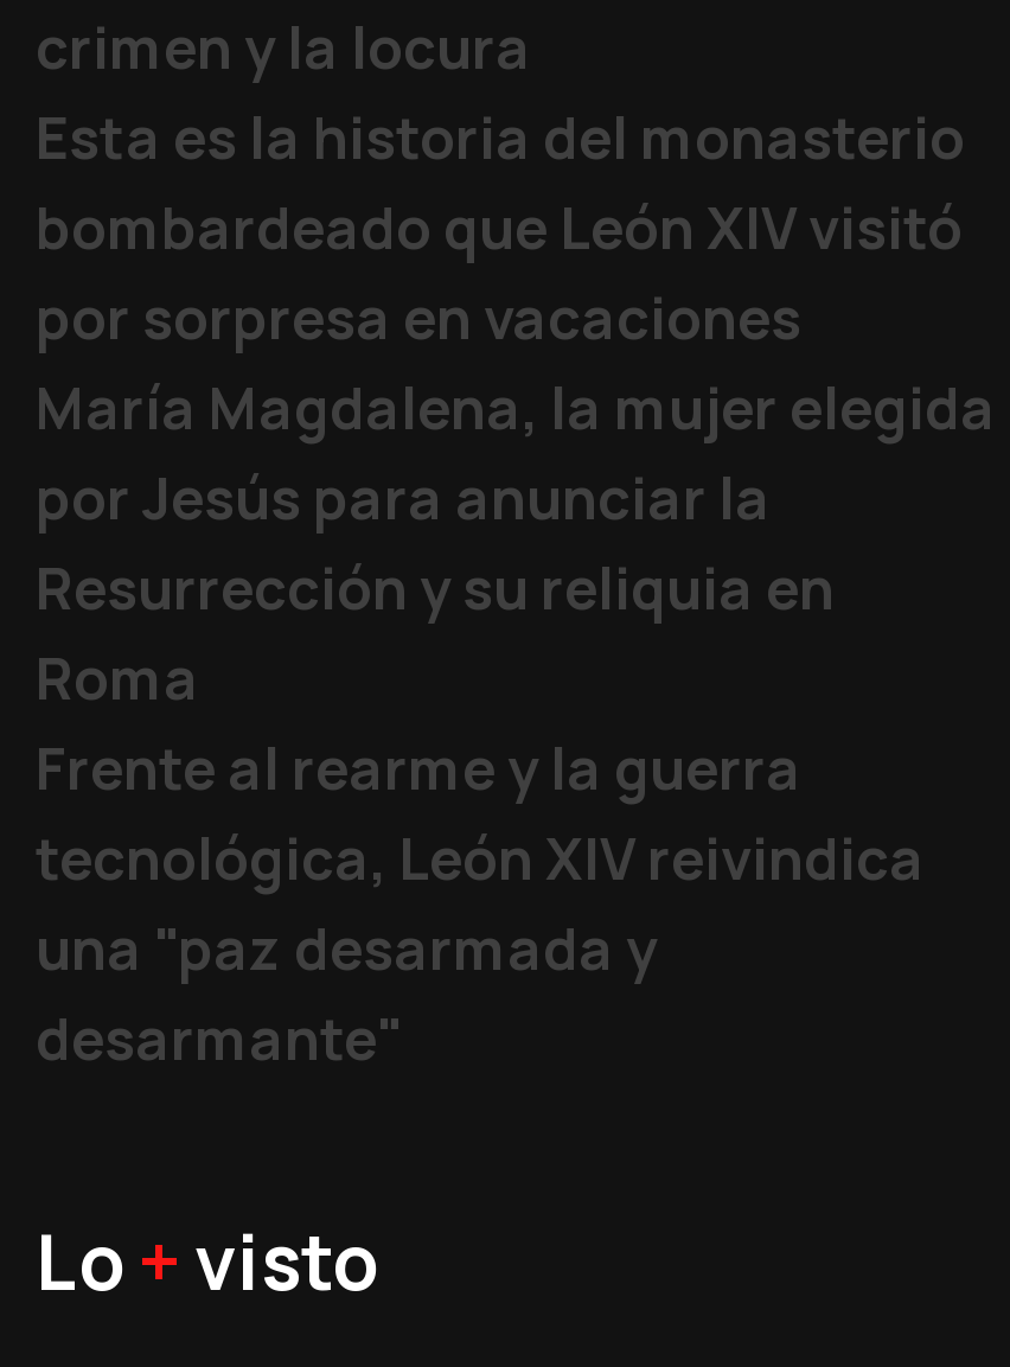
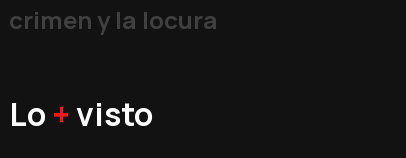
- Esta es la historia del monasterio
- bombardeado que León XIV visitó
- por sorpresa en vacaciones
- María Magdalena, la mujer elegida
- por Jesús para anunciar la
- Resurrección y su reliquia en
- Roma
- Frente al rearme y la guerra
- tecnológica, León XIV reivindica
- una "paz desarmada y
- desarmante"
